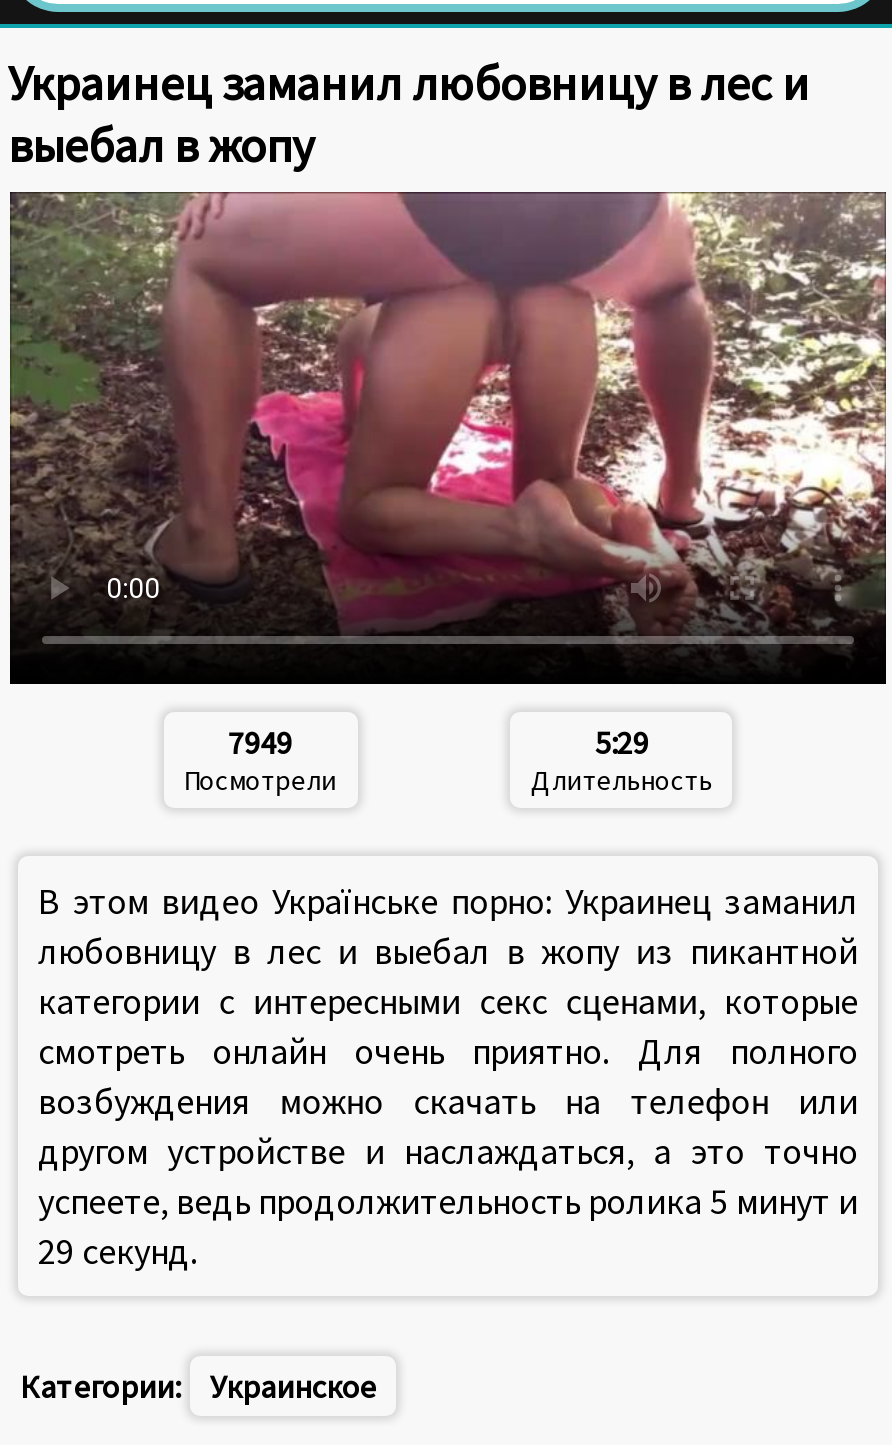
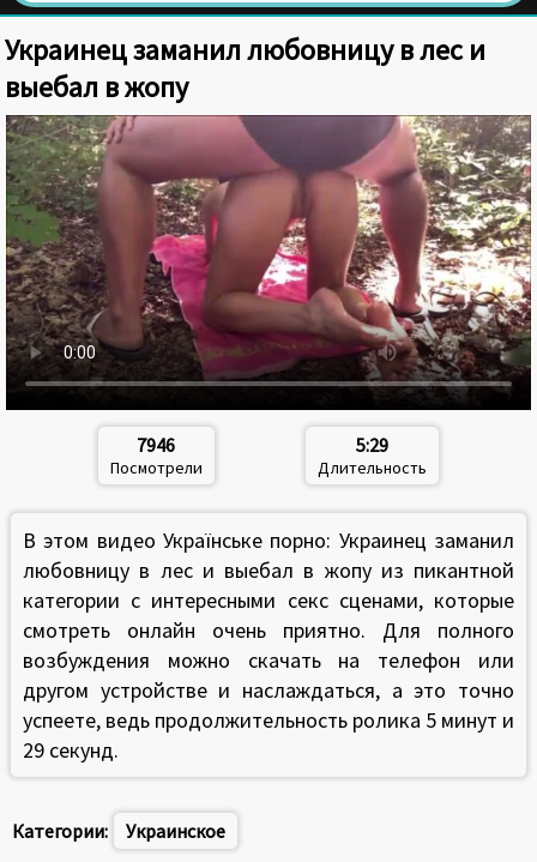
- 7949
+ 7946
